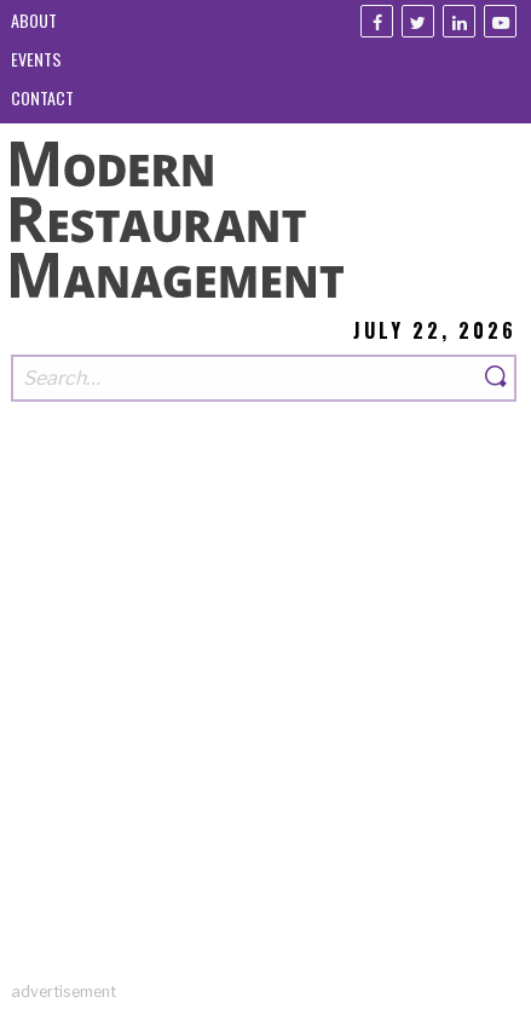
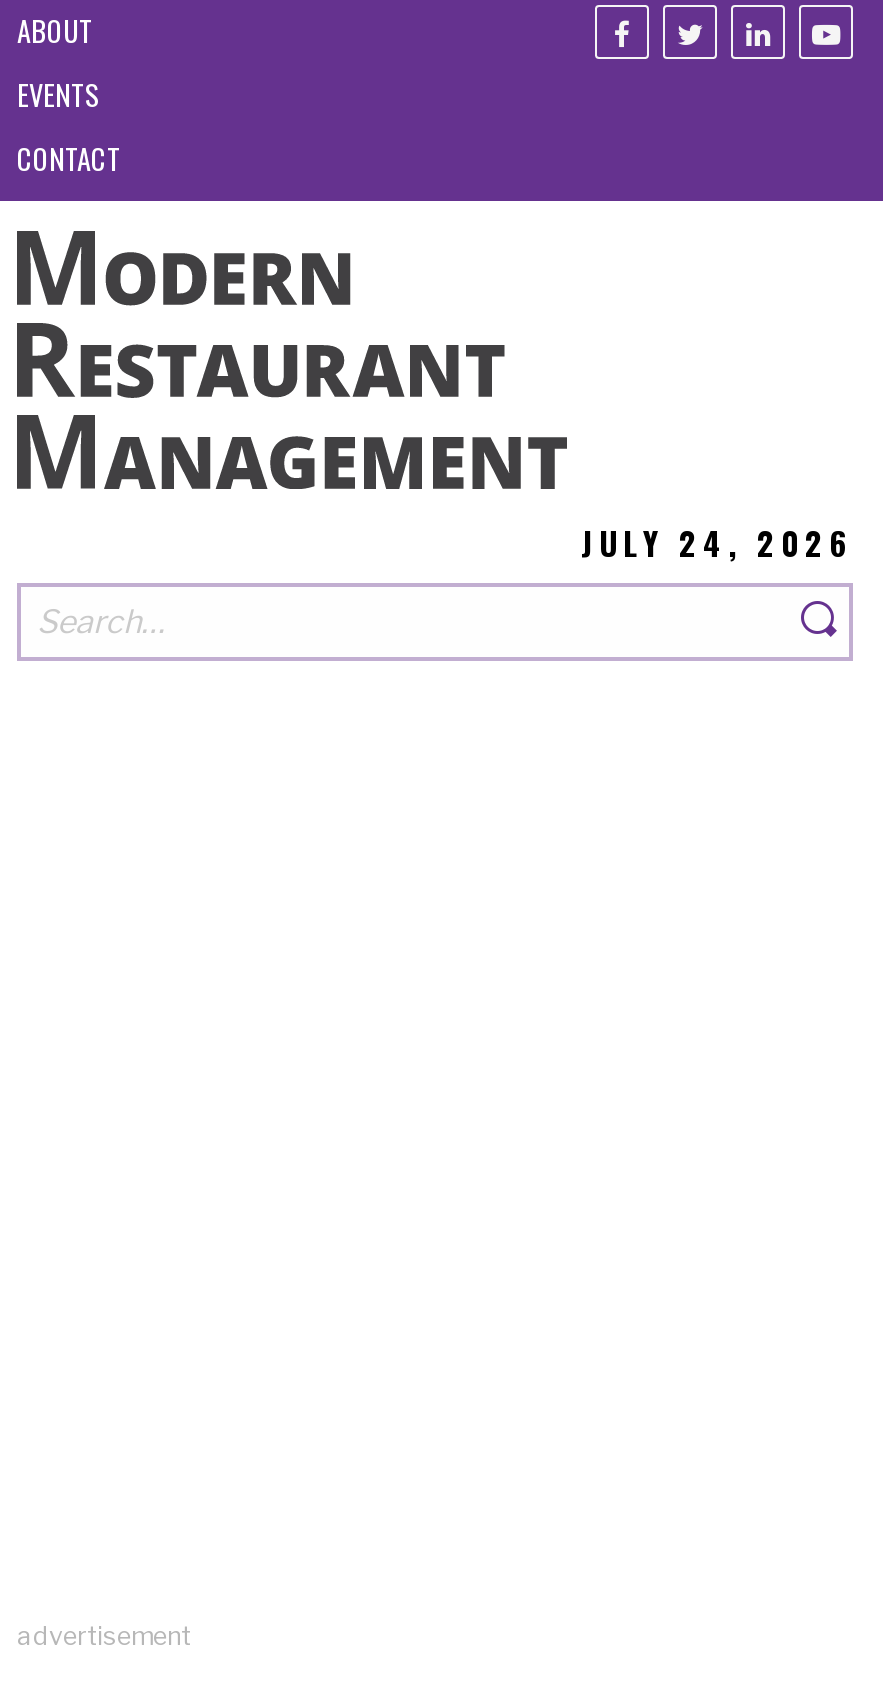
- JULY 22, 2026
+ JULY 24, 2026
